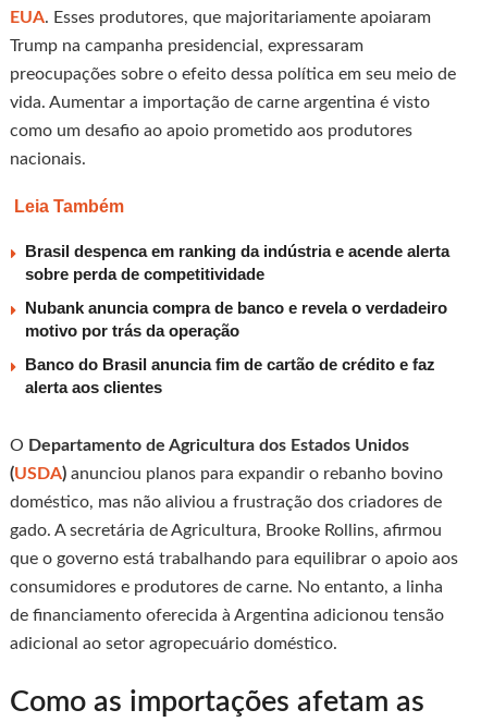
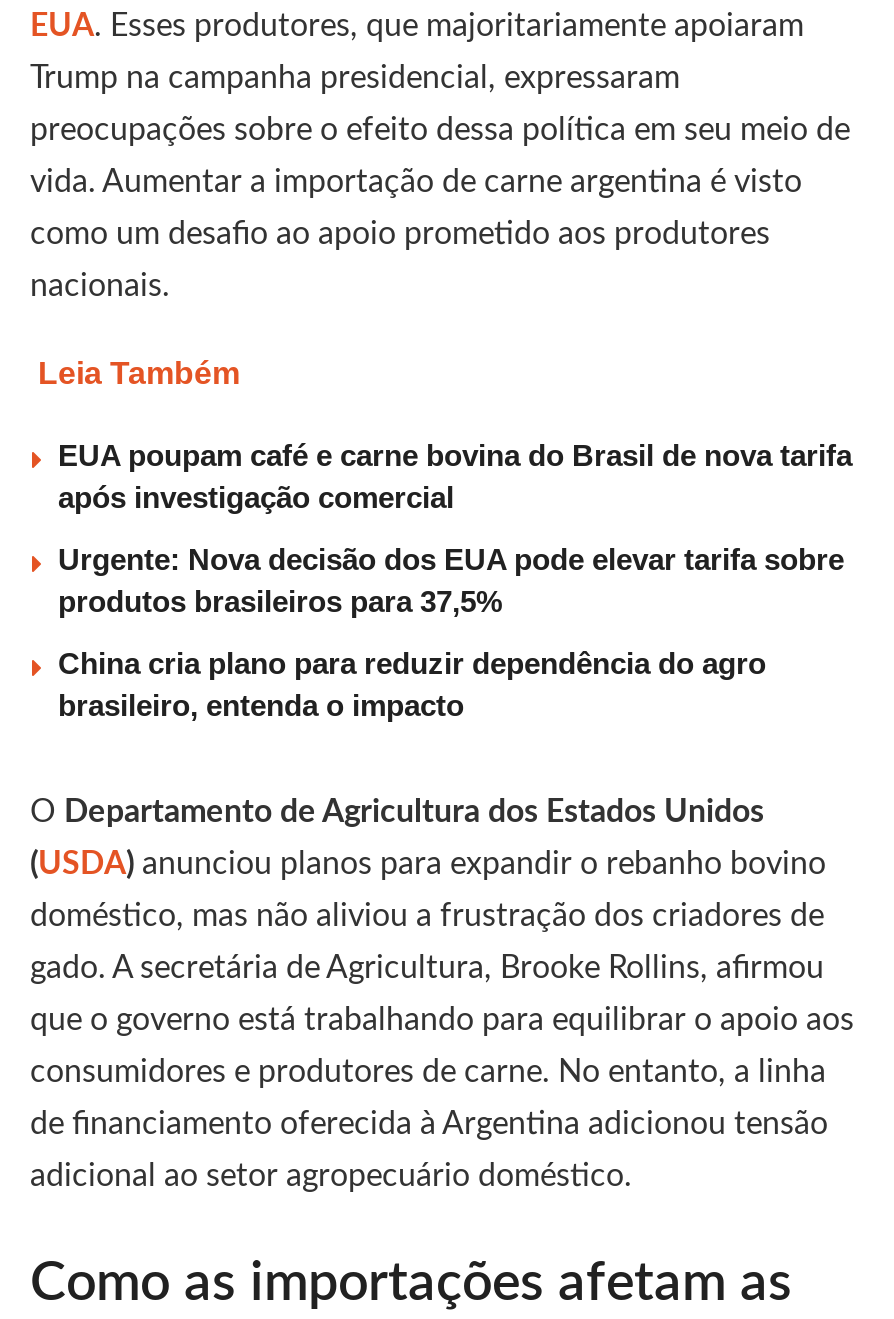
- Brasil despenca em ranking da indústria e acende alerta
- sobre perda de competitividade
+ EUA poupam café e carne bovina do Brasil de nova tarifa
+ após investigação comercial

- Nubank anuncia compra de banco e revela o verdadeiro
- motivo por trás da operação
+ Urgente: Nova decisão dos EUA pode elevar tarifa sobre
+ produtos brasileiros para 37,5%

- Banco do Brasil anuncia fim de cartão de crédito e faz
- alerta aos clientes
+ China cria plano para reduzir dependência do agro
+ brasileiro, entenda o impacto
